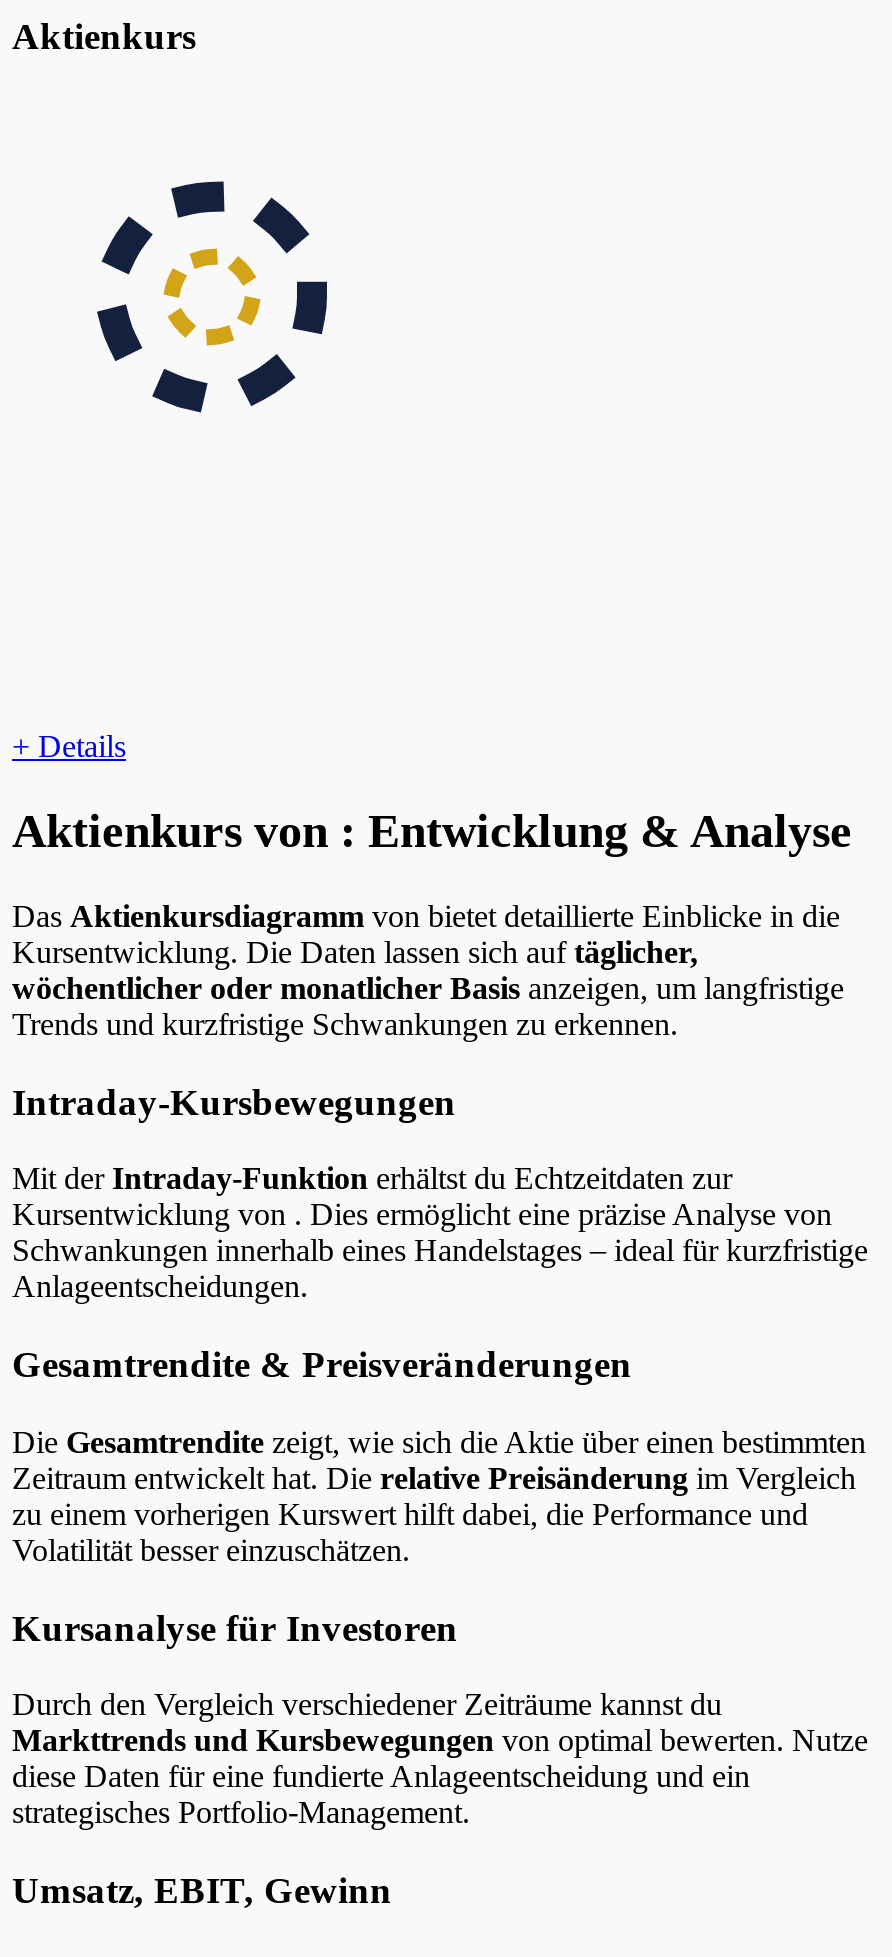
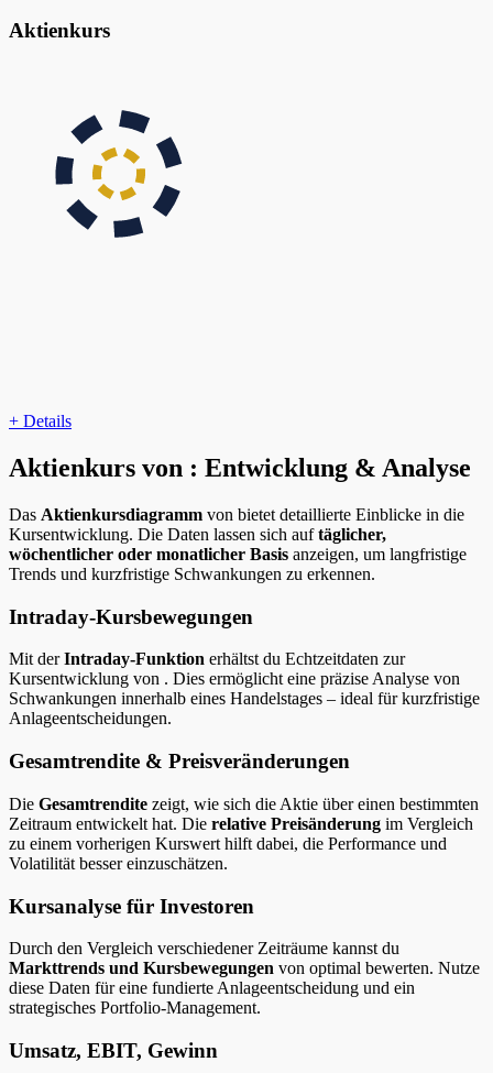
- [image]
+ [image]
